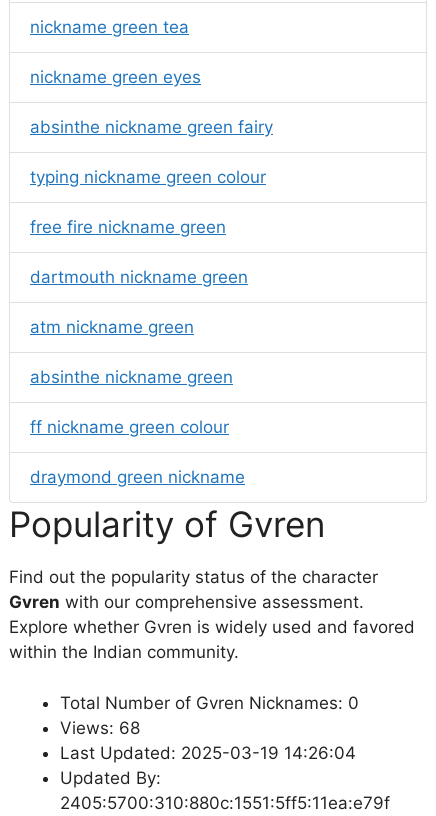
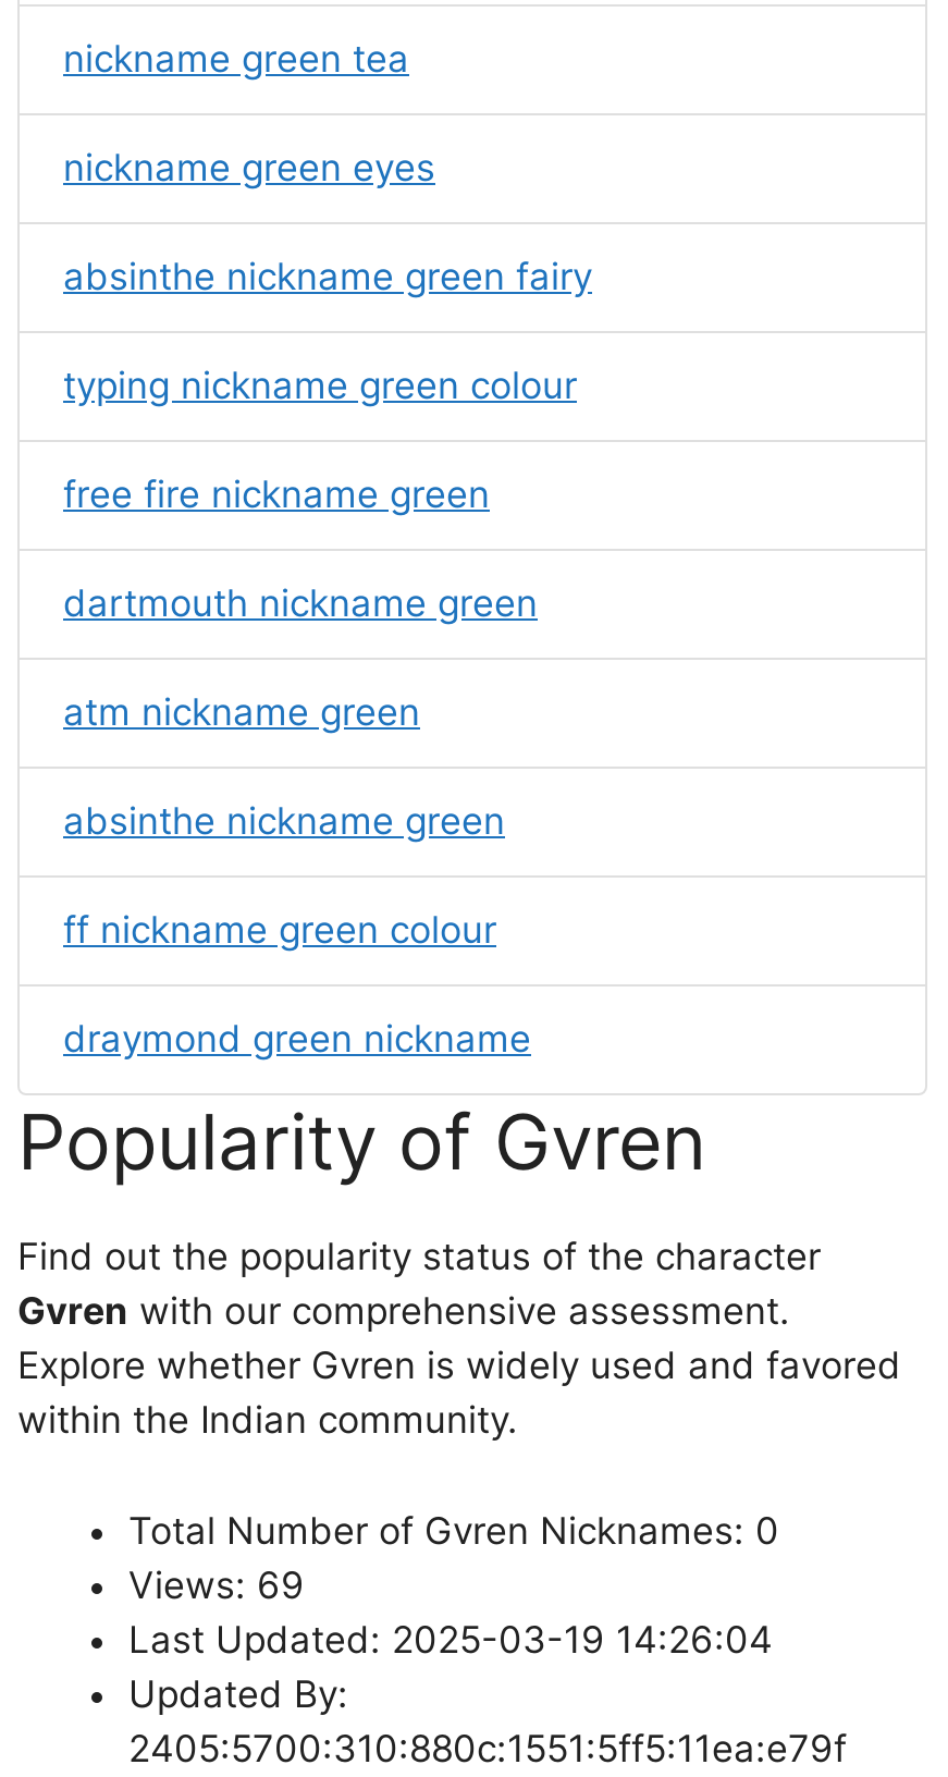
- Views: 68
+ Views: 69
